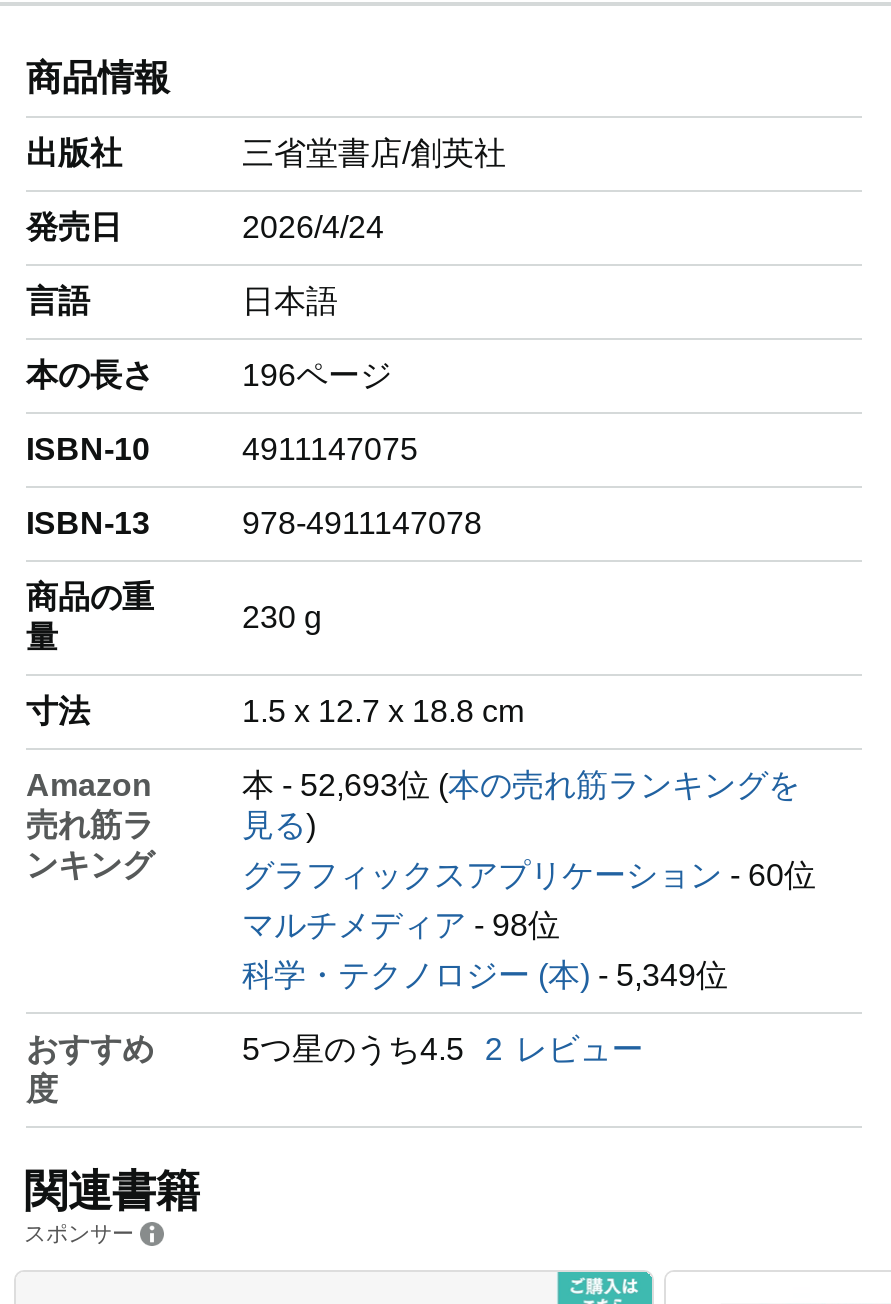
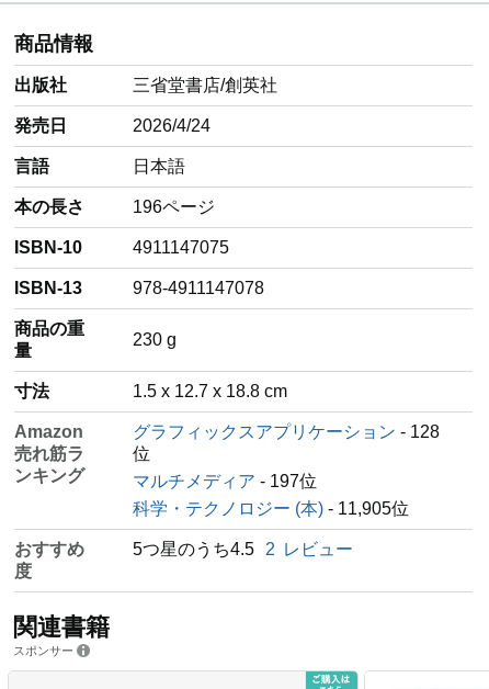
- 本 - 52,693位 (本の売れ筋ランキングを
- 見る)
- グラフィックスアプリケーション- 60位
- マルチメディア- 98位
- 科学・テクノロジー (本) - 5,349位
+ グラフィックスアプリケーション- 128
+ 位
+ マルチメディア- 197位
+ 科学・テクノロジー (本) - 11,905位
